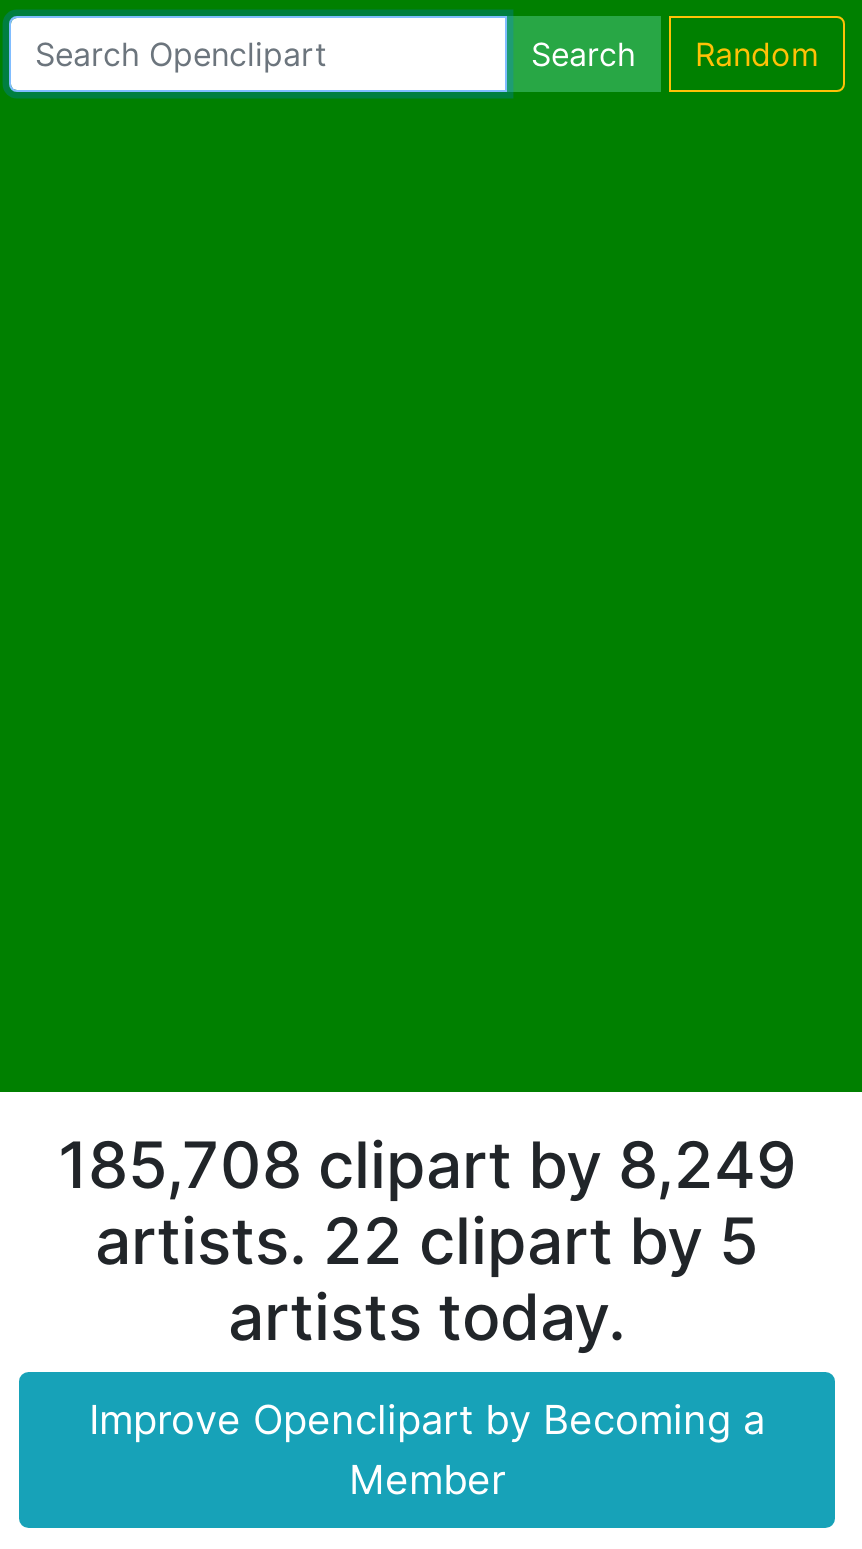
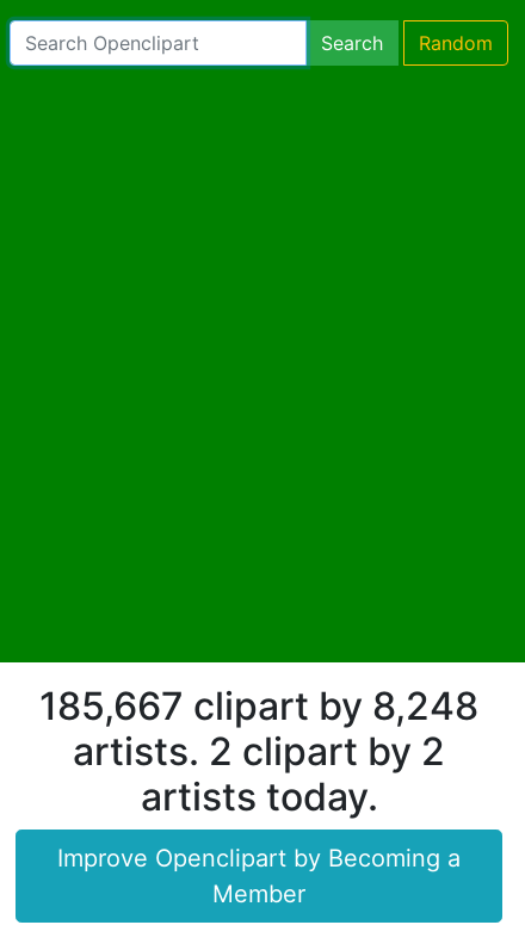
- 185,708 clipart by 8,249
+ 185,667 clipart by 8,248

- artists. 22 clipart by 5
+ artists. 2 clipart by 2
